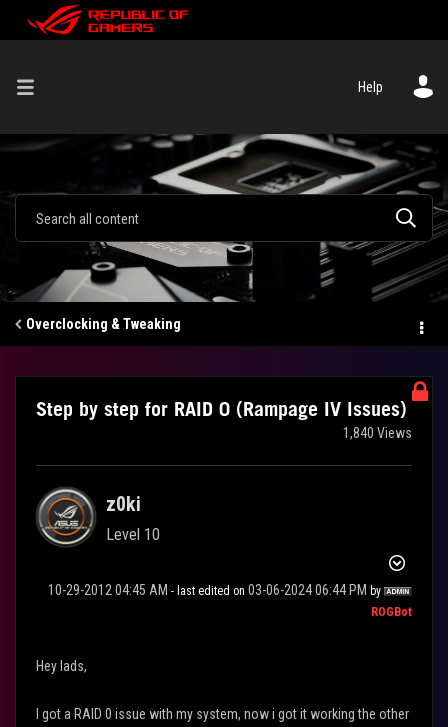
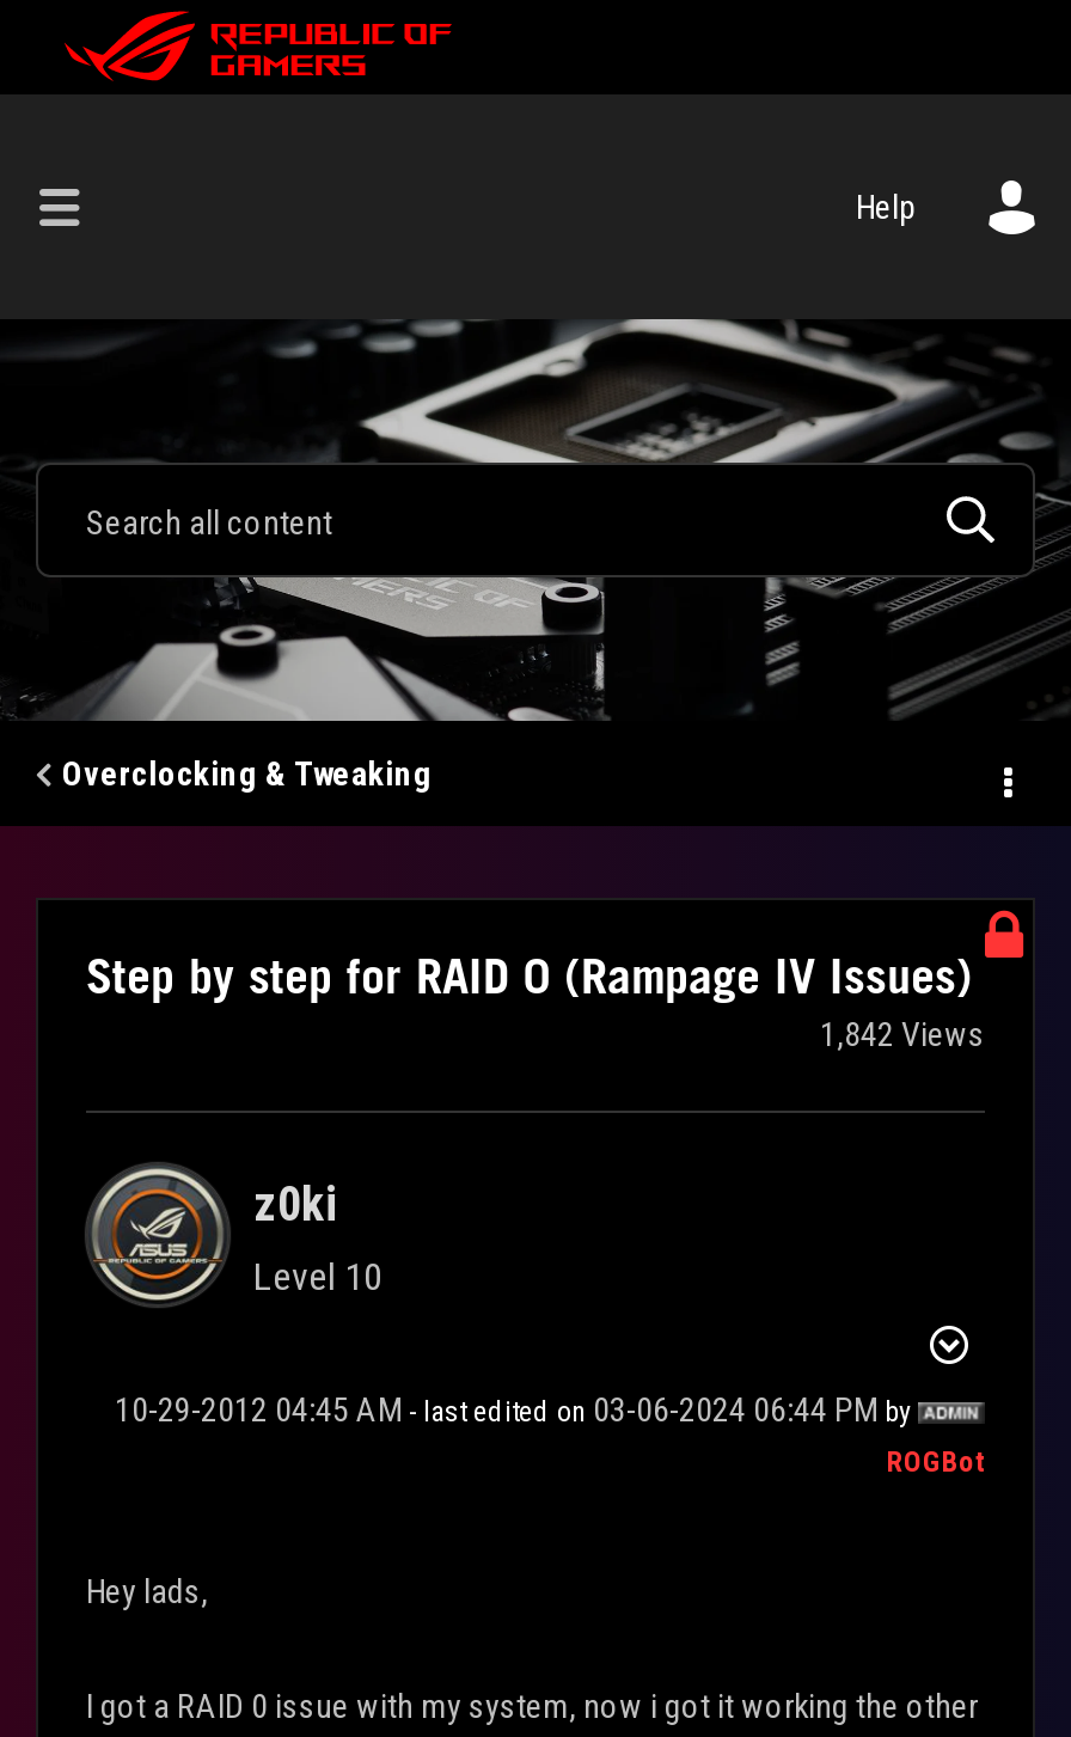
- 1,840 Views
+ 1,842 Views
